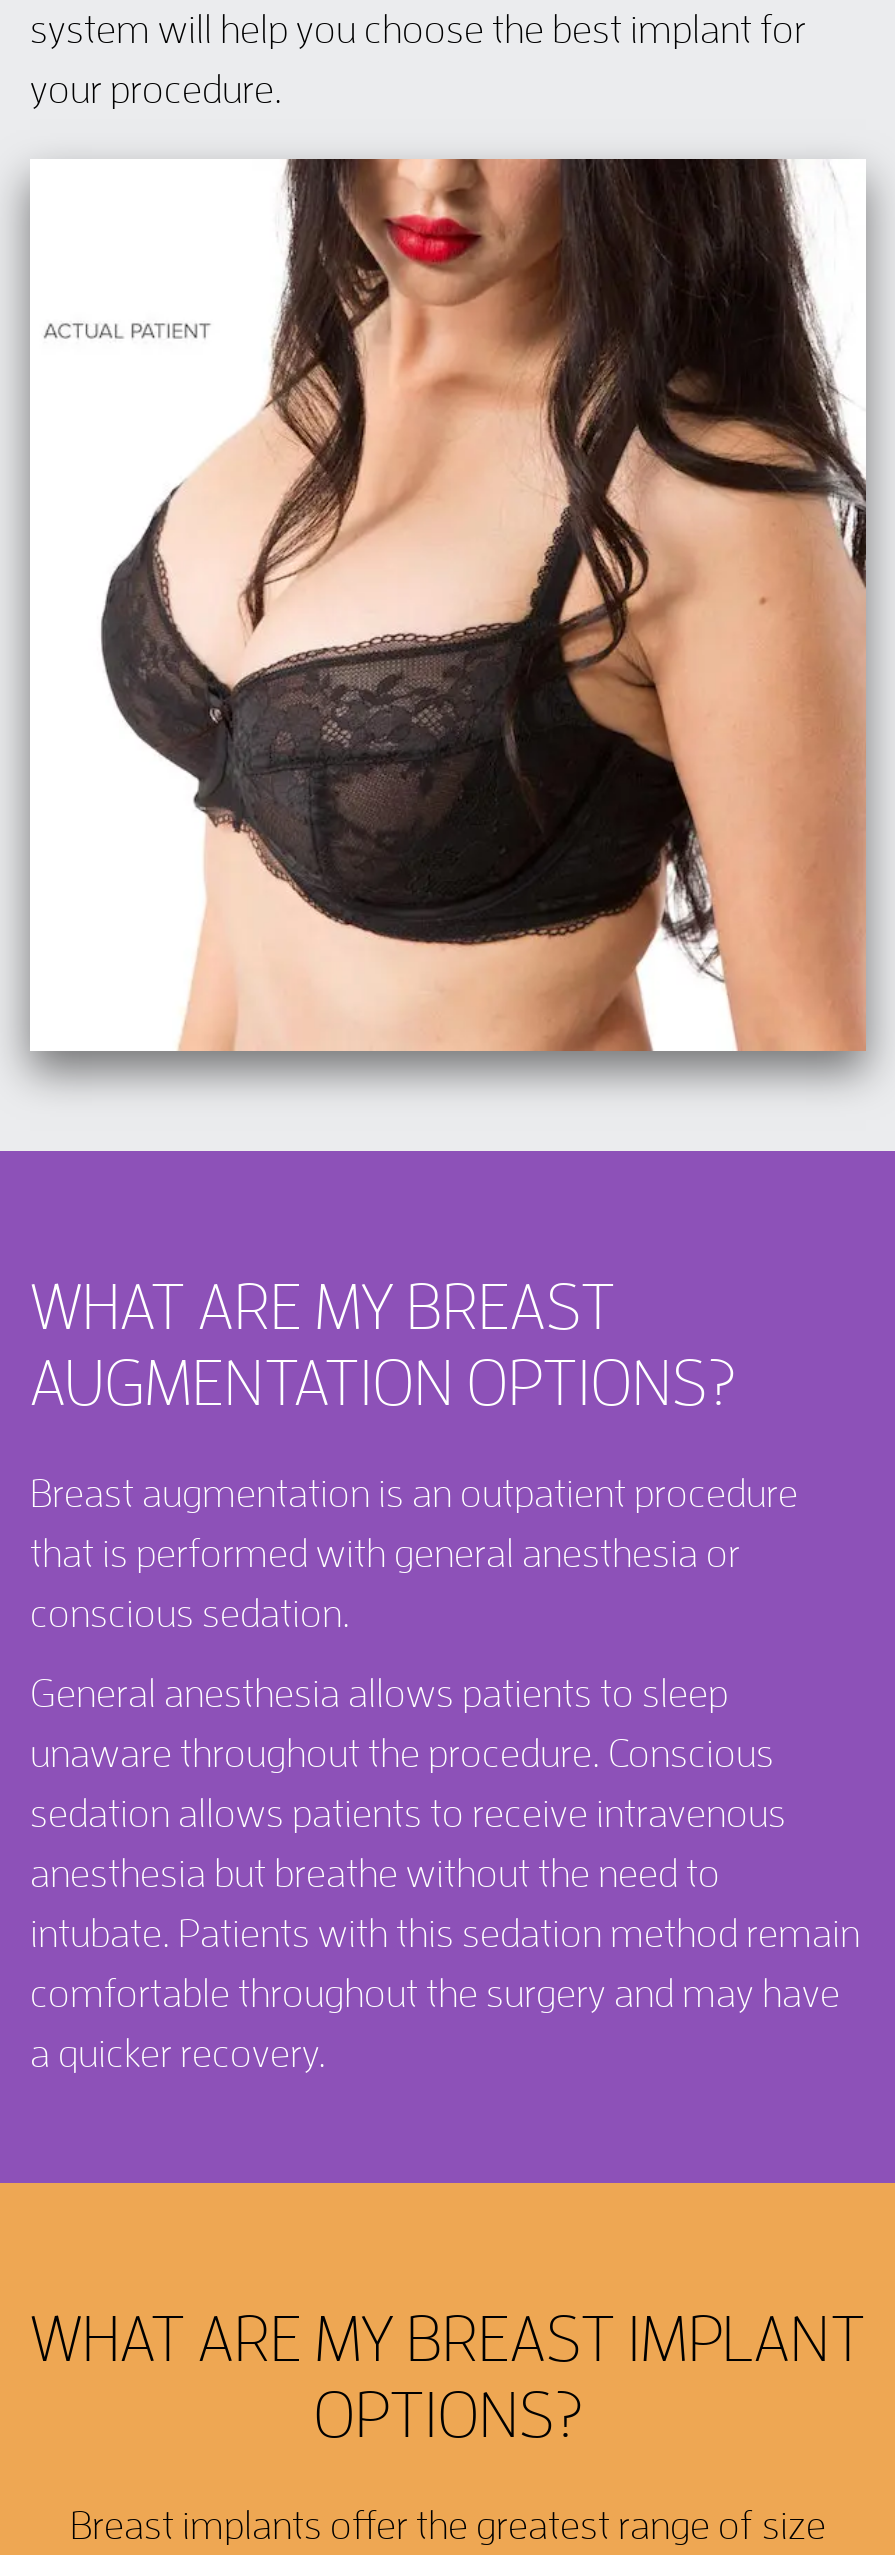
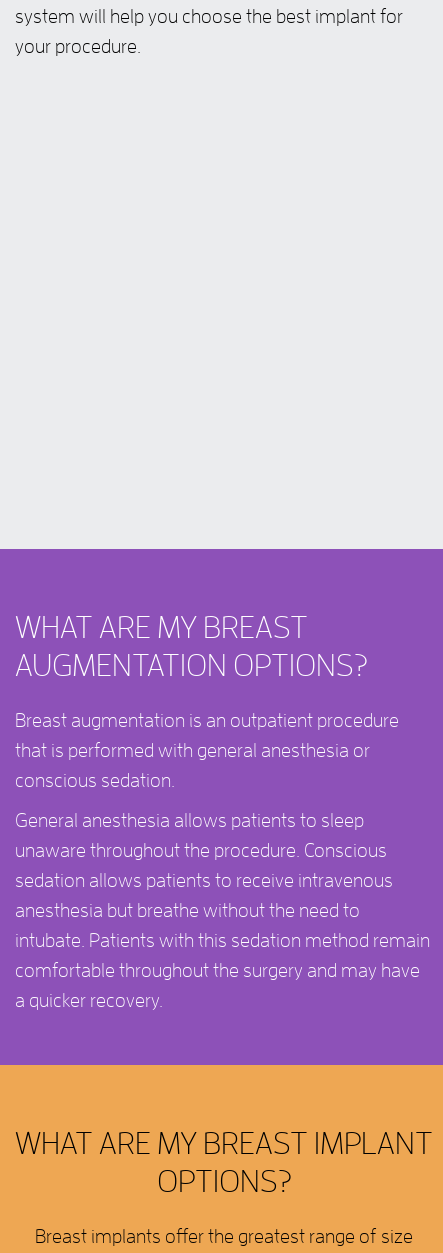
- [image]
